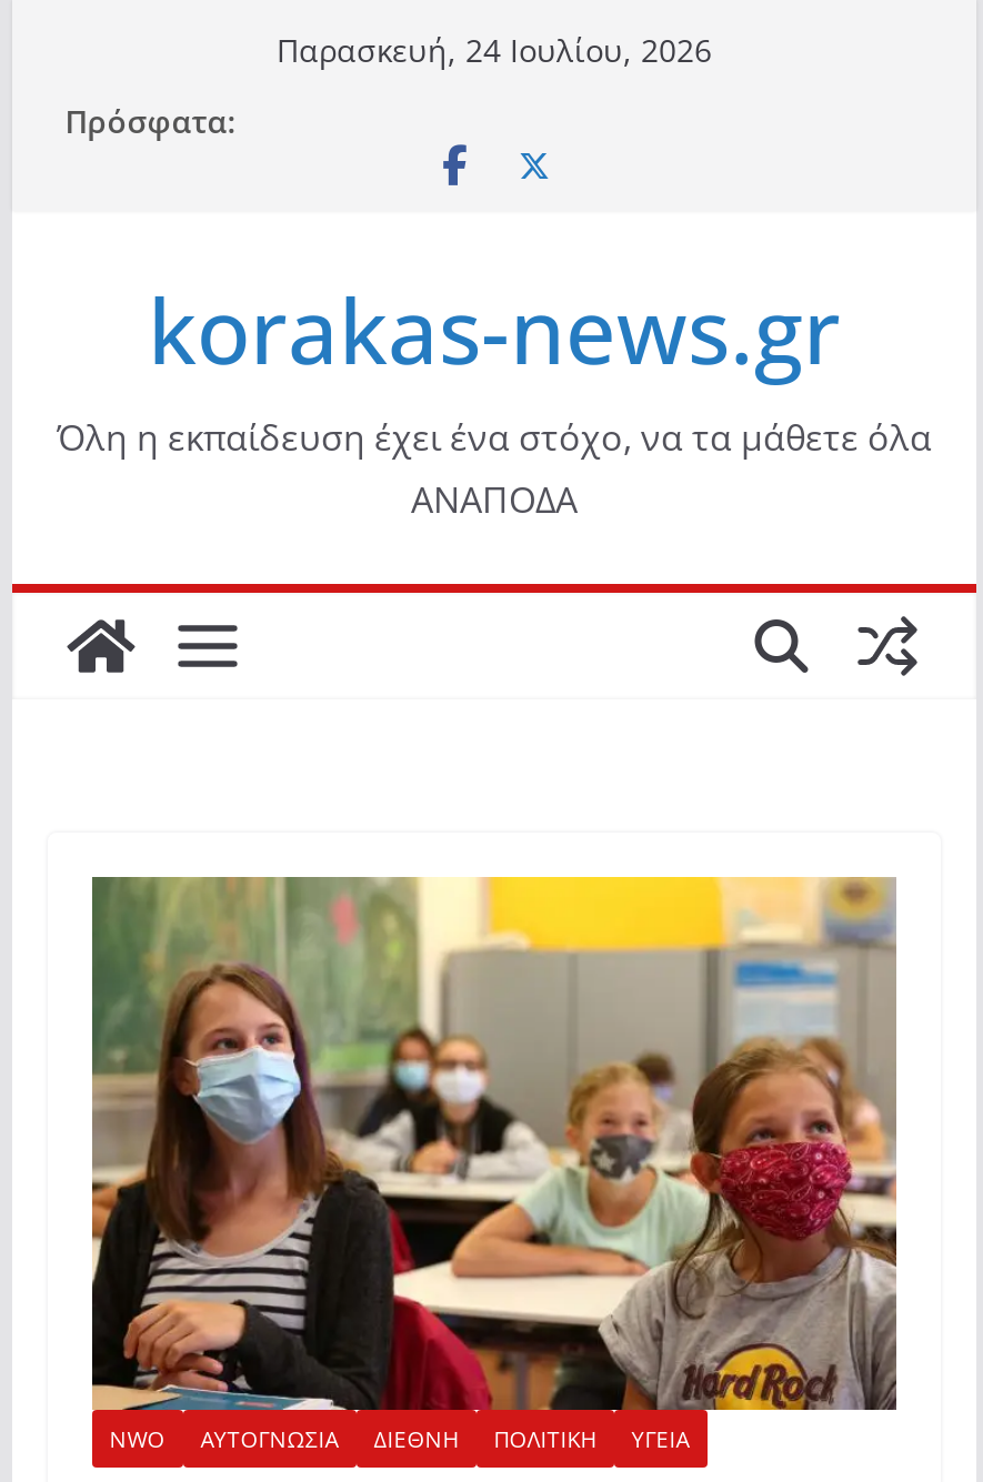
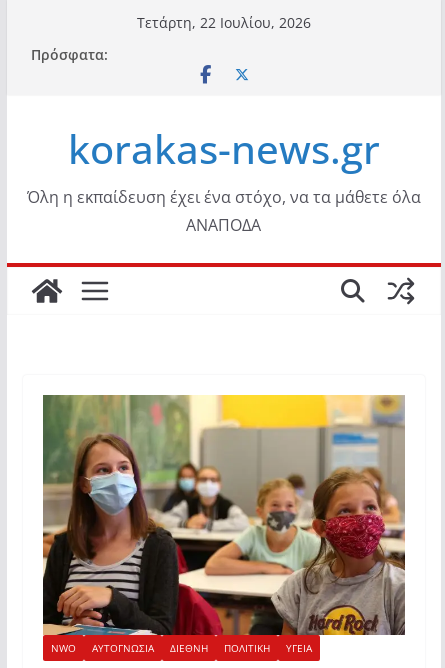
- Παρασκευή, 24 Ιουλίου, 2026
+ Τετάρτη, 22 Ιουλίου, 2026
